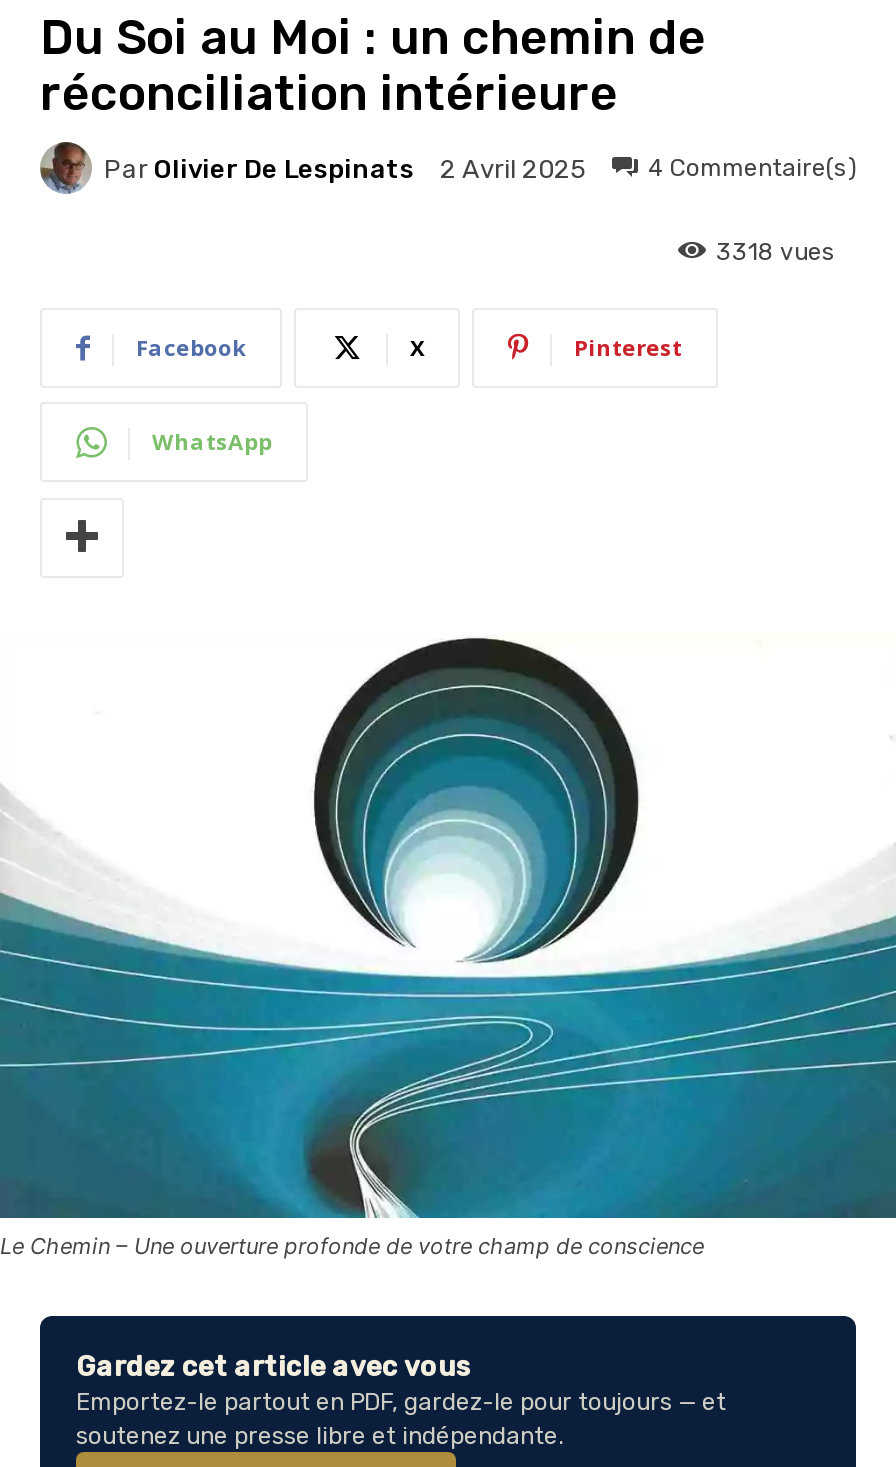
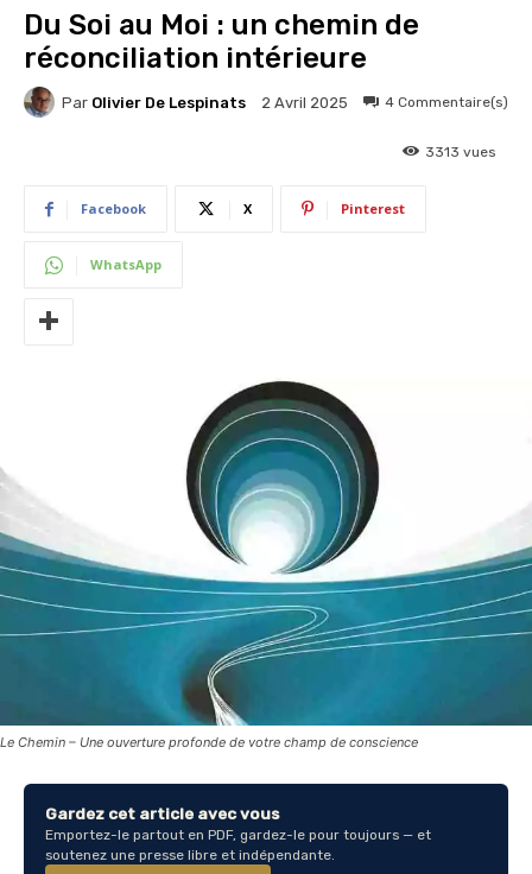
- 3318 vues
+ 3313 vues
